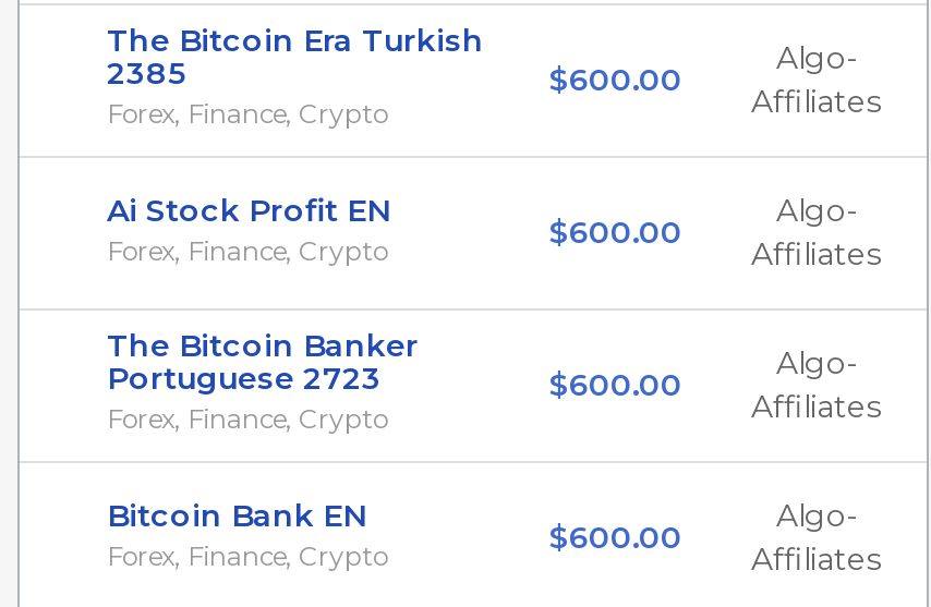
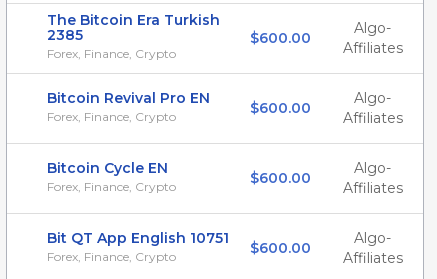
- Ai Stock Profit EN
+ Bitcoin Revival Pro EN

- The Bitcoin Banker
- Portuguese 2723
+ Bitcoin Cycle EN

- Bitcoin Bank EN
+ Bit QT App English 10751
